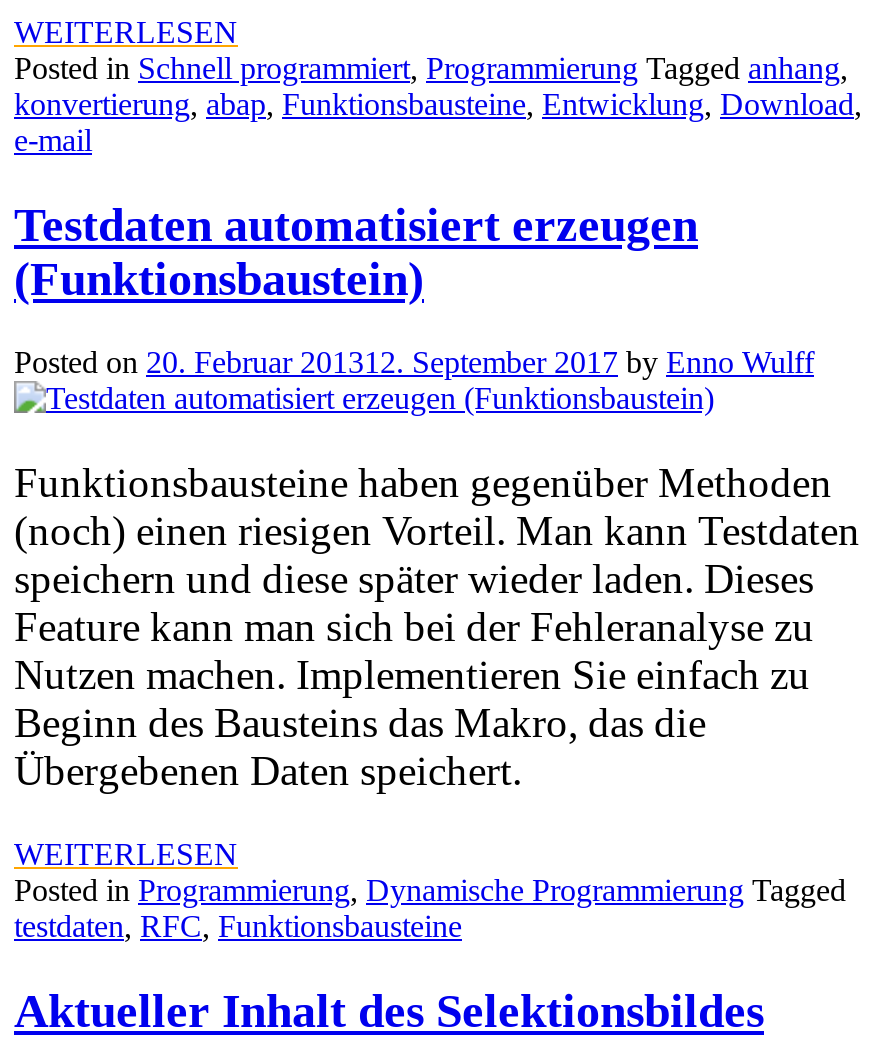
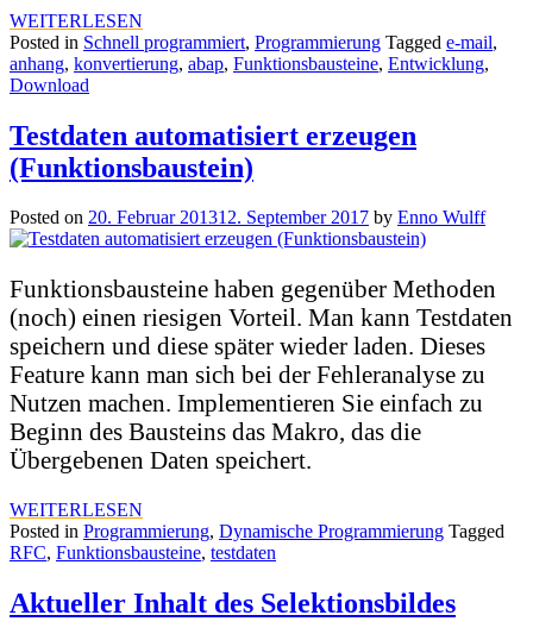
- Posted in Schnell programmiert, Programmierung Tagged anhang,
- konvertierung, abap, Funktionsbausteine, Entwicklung, Download,
- e-mail
+ Posted in Schnell programmiert, Programmierung Tagged e-mail,
+ anhang, konvertierung, abap, Funktionsbausteine, Entwicklung,
+ Download

- testdaten, RFC, Funktionsbausteine
+ RFC, Funktionsbausteine, testdaten
